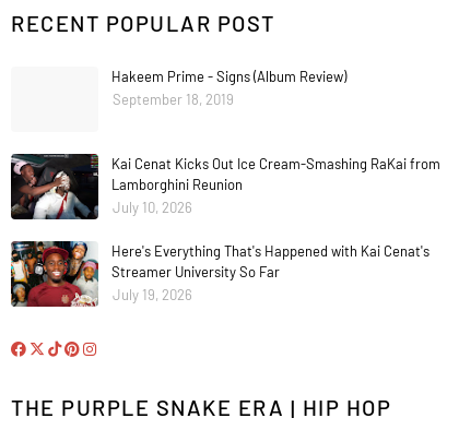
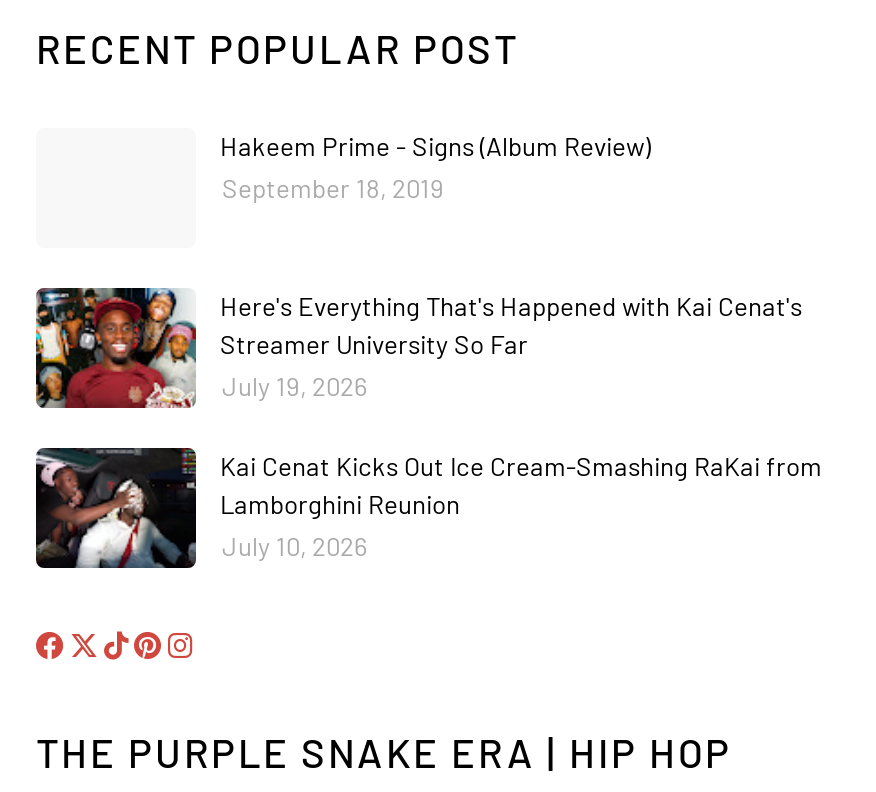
moved down: [image] | Kai Cenat Kicks Out Ice Cream-Smashing RaKai from | Lamborghini Reunion | July 10, 2026

moved up: [image] | Here's Everything That's Happened with Kai Cenat's | Streamer University So Far | July 19, 2026
